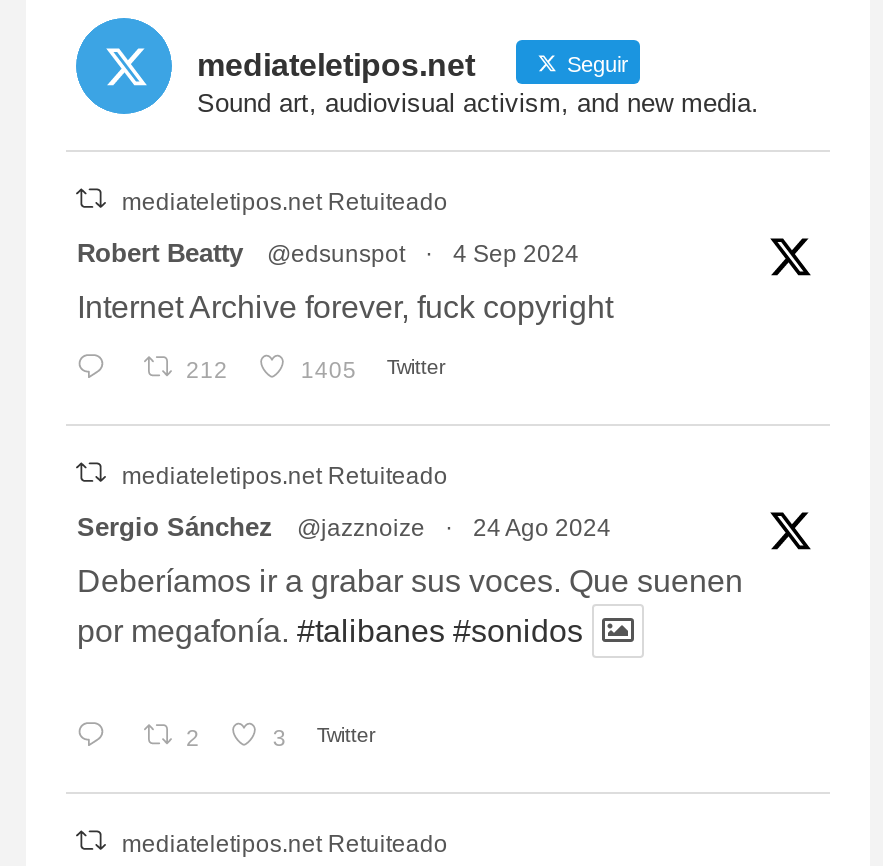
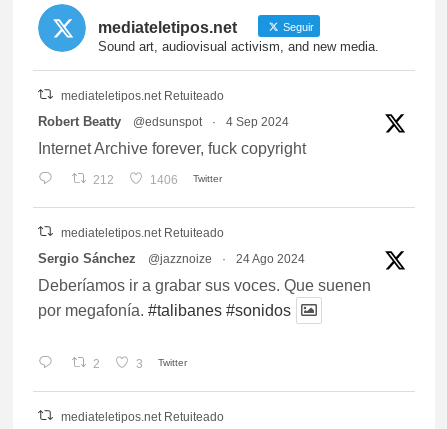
- 1405 Twitter
+ 1406 Twitter
